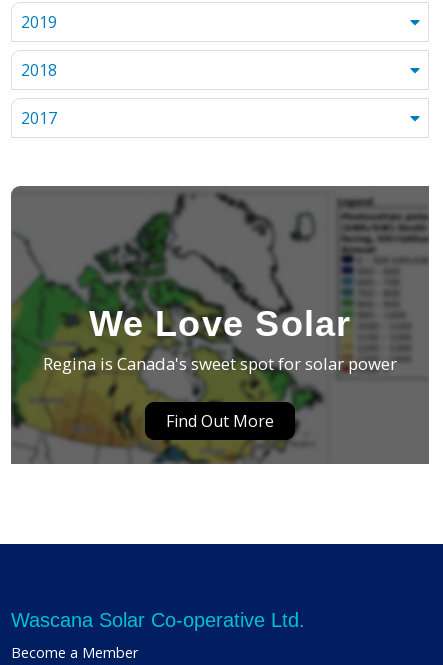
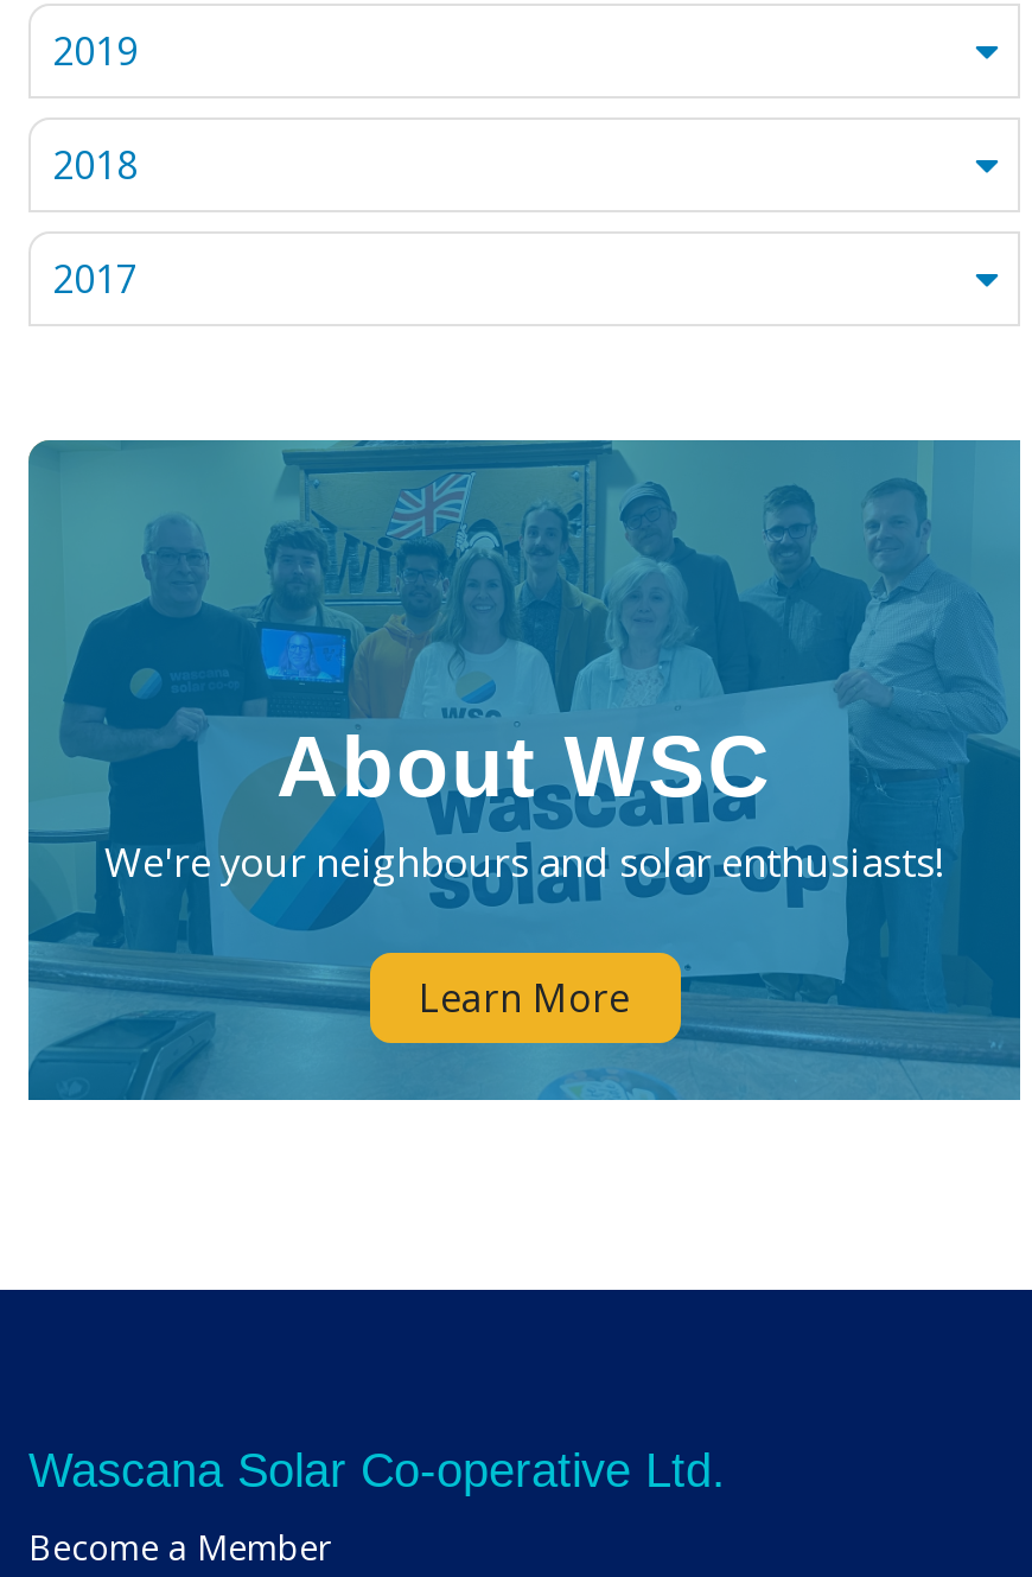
- [image]
- We Love Solar
- Regina is Canada's sweet spot for solar power
+ [image]
+ About WSC
+ We're your neighbours and solar enthusiasts!

- Find Out More
+ Learn More
